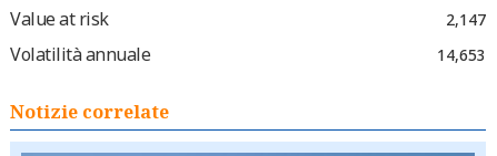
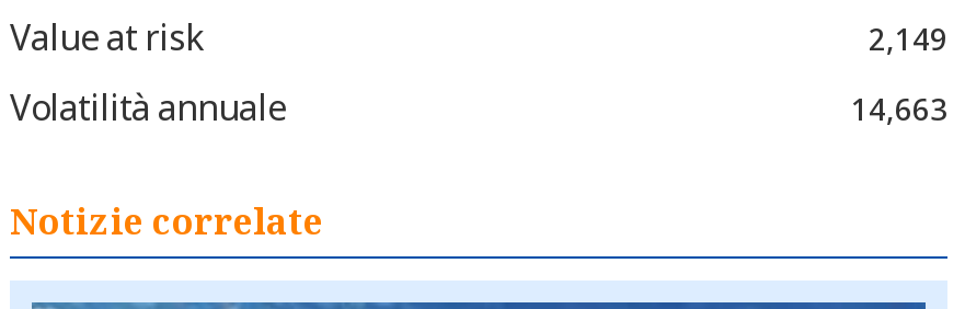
- 2,147
+ 2,149

- 14,653
+ 14,663
